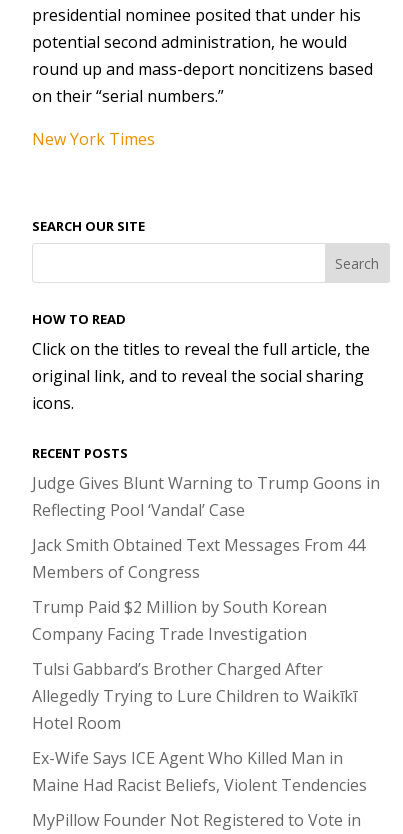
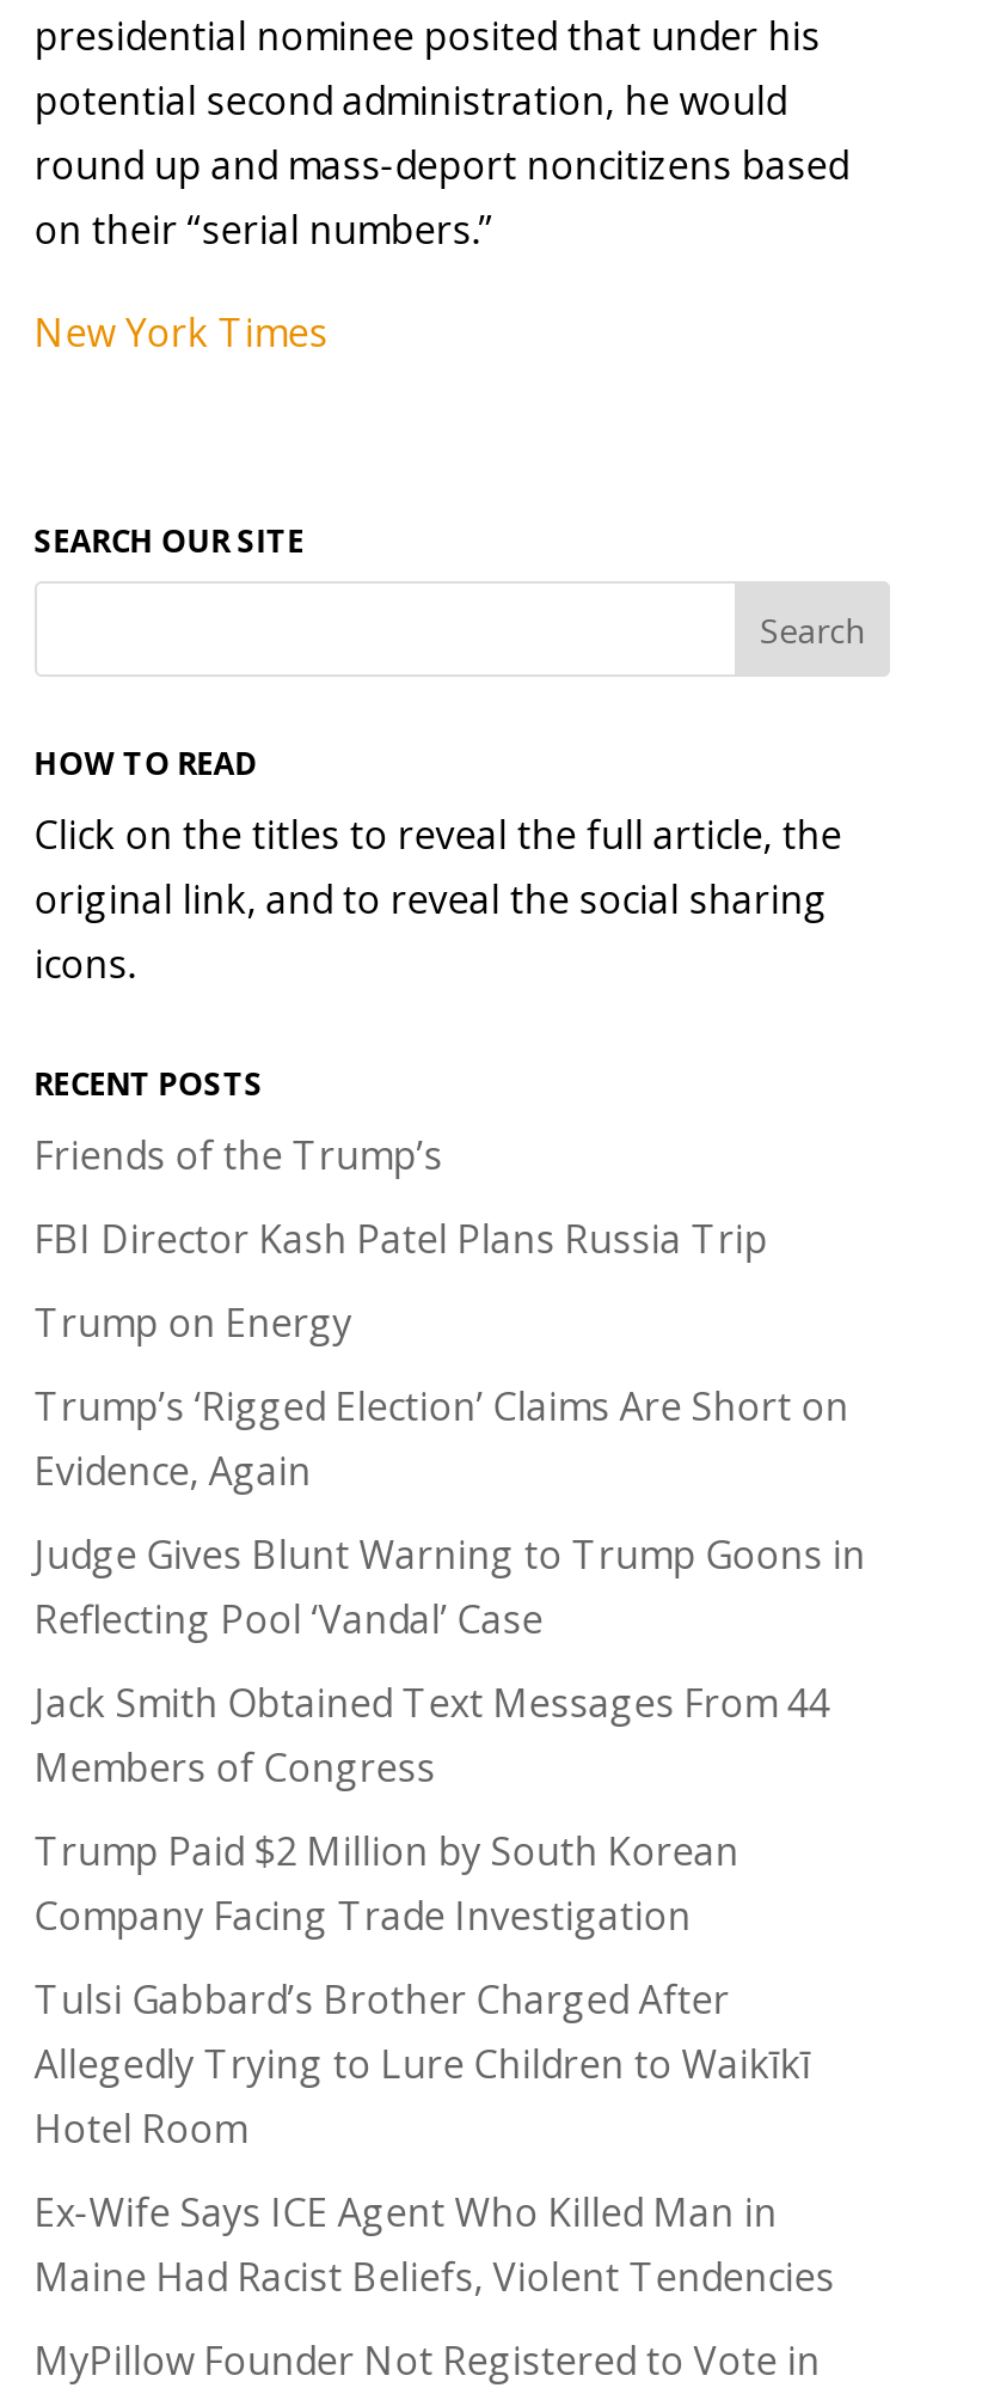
+ Friends of the Trump’s
+ FBI Director Kash Patel Plans Russia Trip
+ Trump on Energy
+ Trump’s ‘Rigged Election’ Claims Are Short on
+ Evidence, Again
